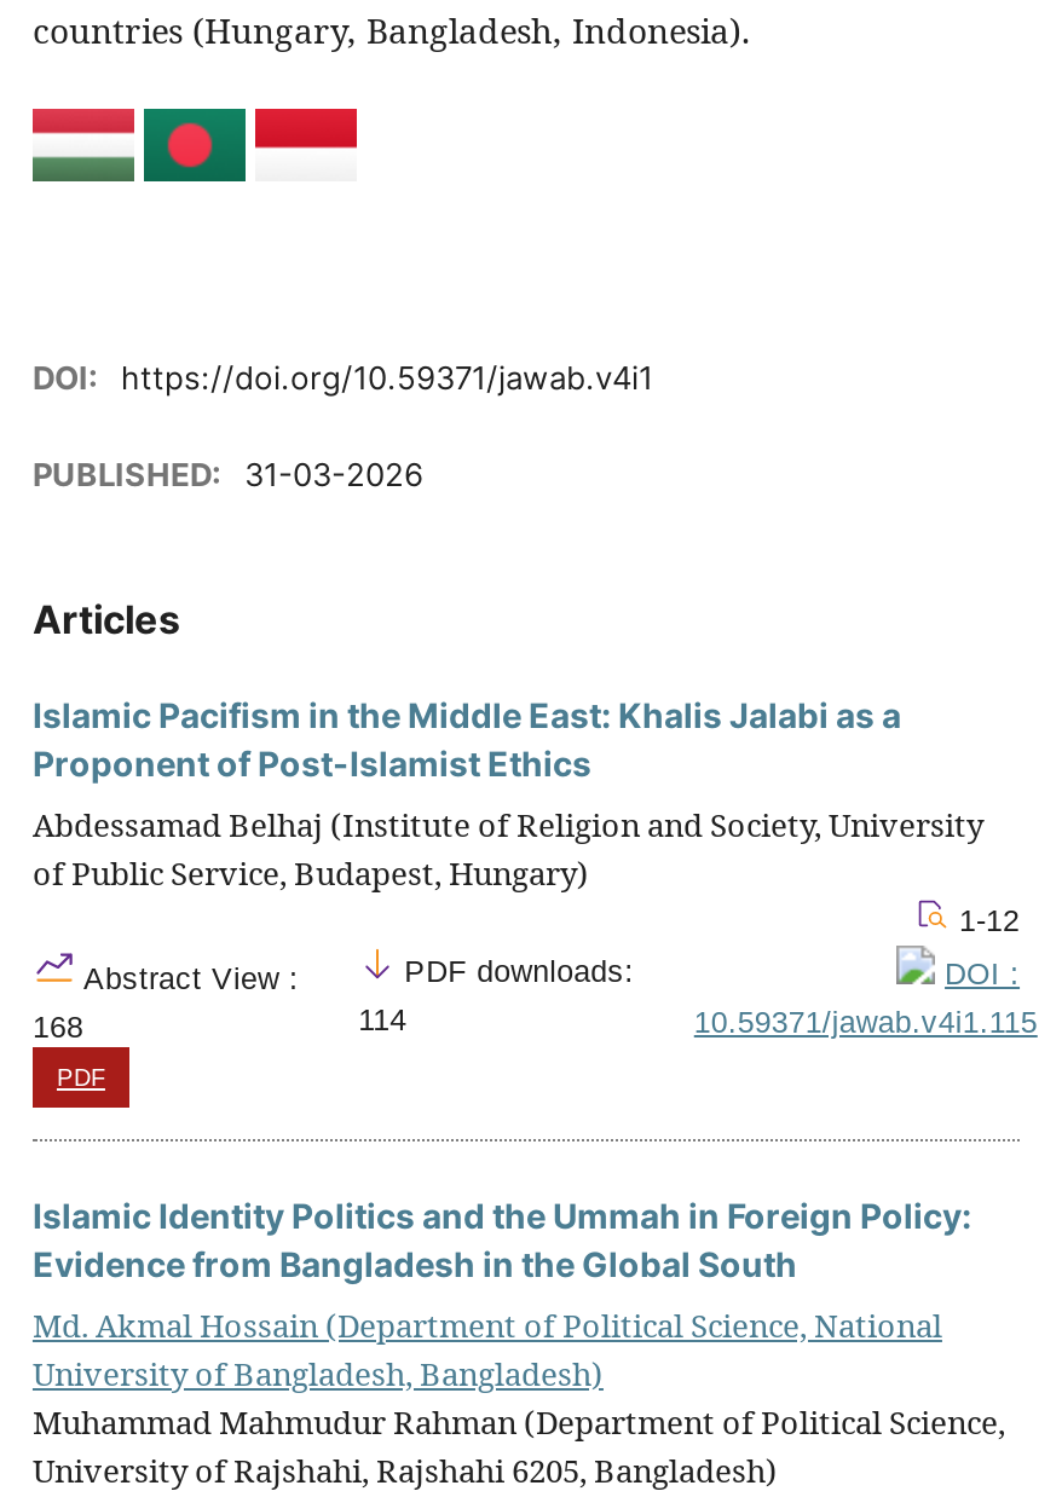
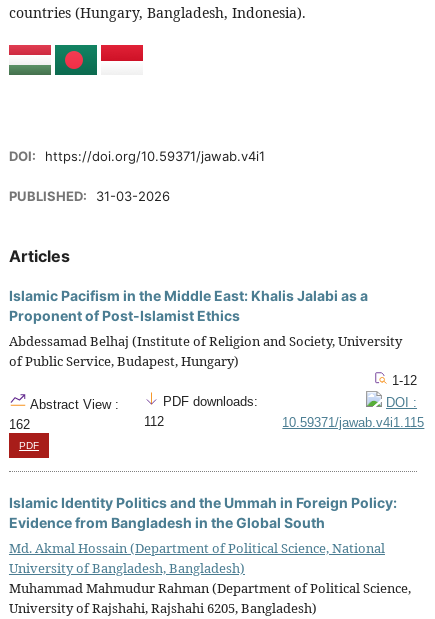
- 168
+ 162

- 114
+ 112
